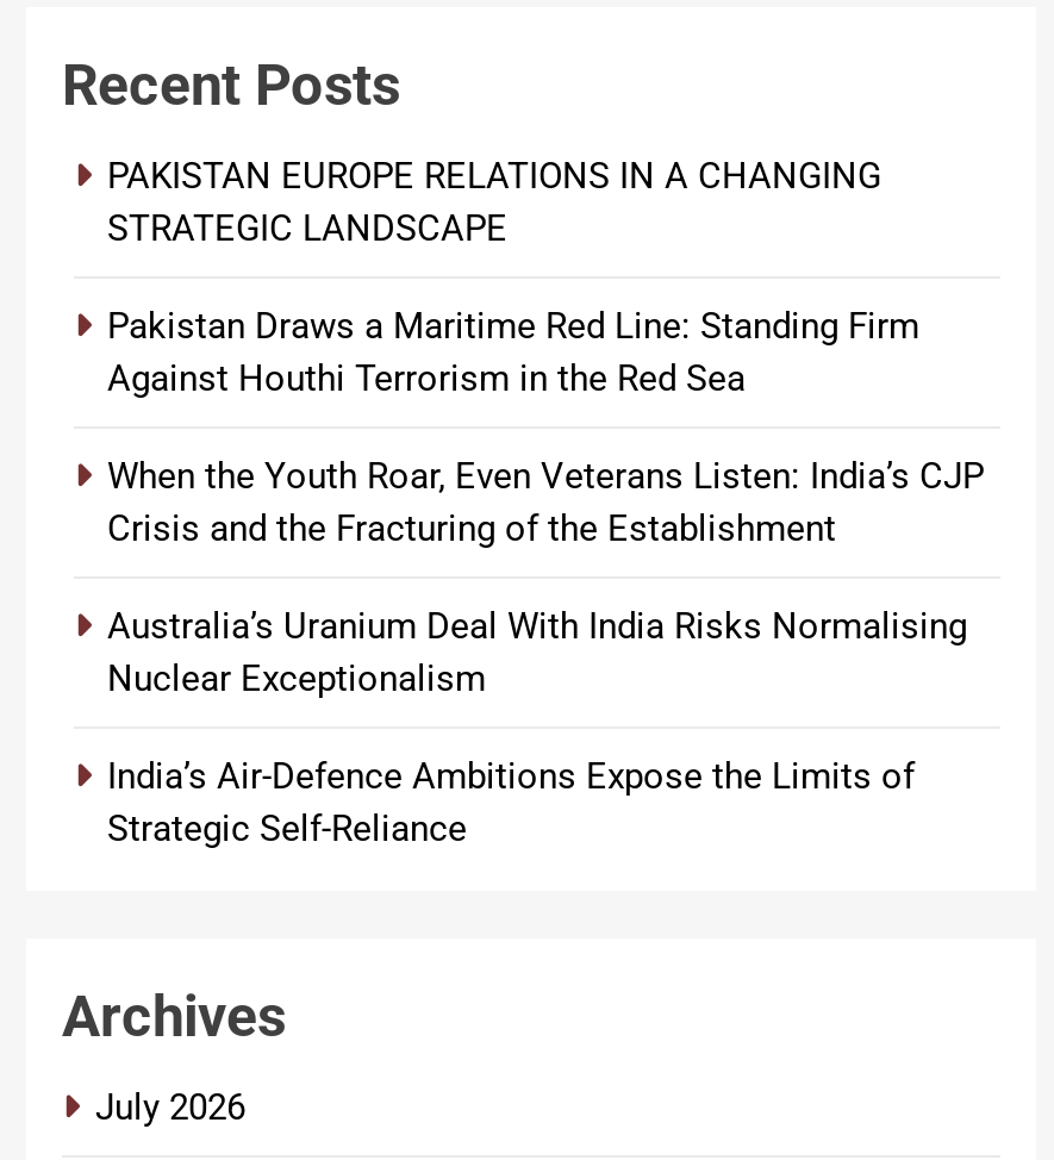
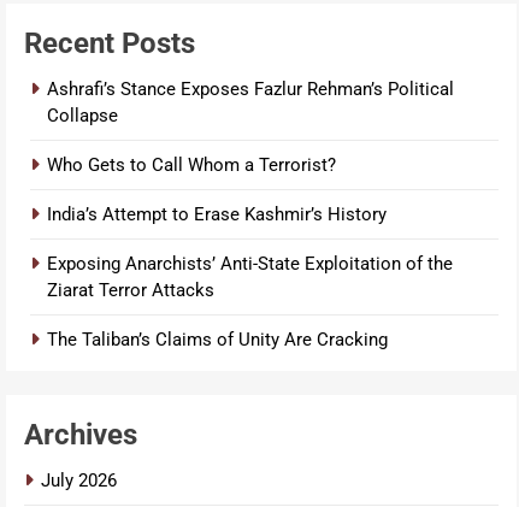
- PAKISTAN EUROPE RELATIONS IN A CHANGING
- STRATEGIC LANDSCAPE
+ Ashrafi’s Stance Exposes Fazlur Rehman’s Political
+ Collapse

- Pakistan Draws a Maritime Red Line: Standing Firm
- Against Houthi Terrorism in the Red Sea
+ Who Gets to Call Whom a Terrorist?

- When the Youth Roar, Even Veterans Listen: India’s CJP
- Crisis and the Fracturing of the Establishment
+ India’s Attempt to Erase Kashmir’s History

- Australia’s Uranium Deal With India Risks Normalising
- Nuclear Exceptionalism
+ Exposing Anarchists’ Anti-State Exploitation of the
+ Ziarat Terror Attacks

- India’s Air-Defence Ambitions Expose the Limits of
- Strategic Self-Reliance
+ The Taliban’s Claims of Unity Are Cracking
